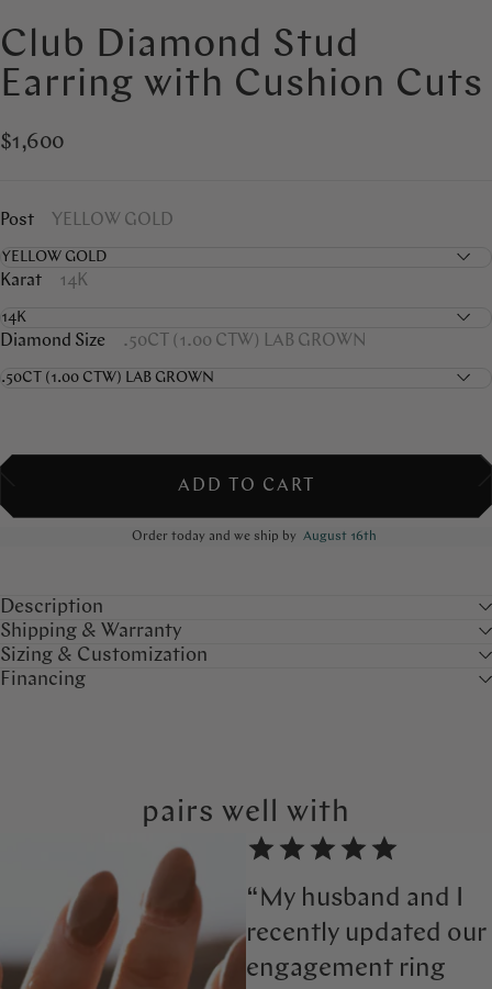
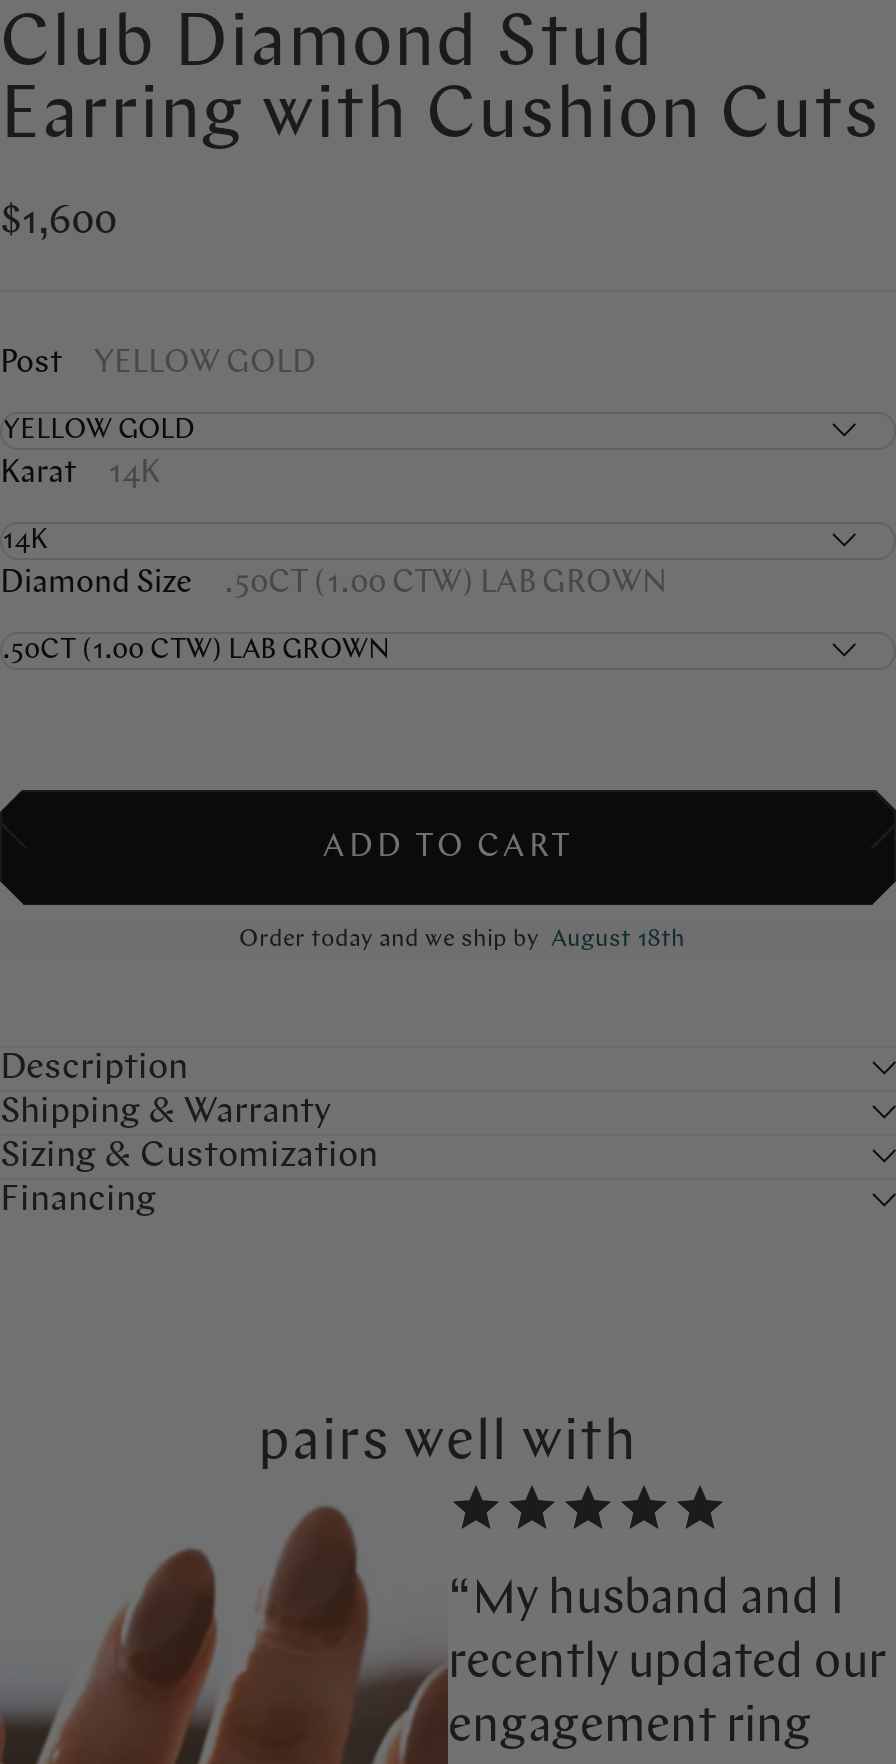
- Order today and we ship by August 16th
+ Order today and we ship by August 18th
